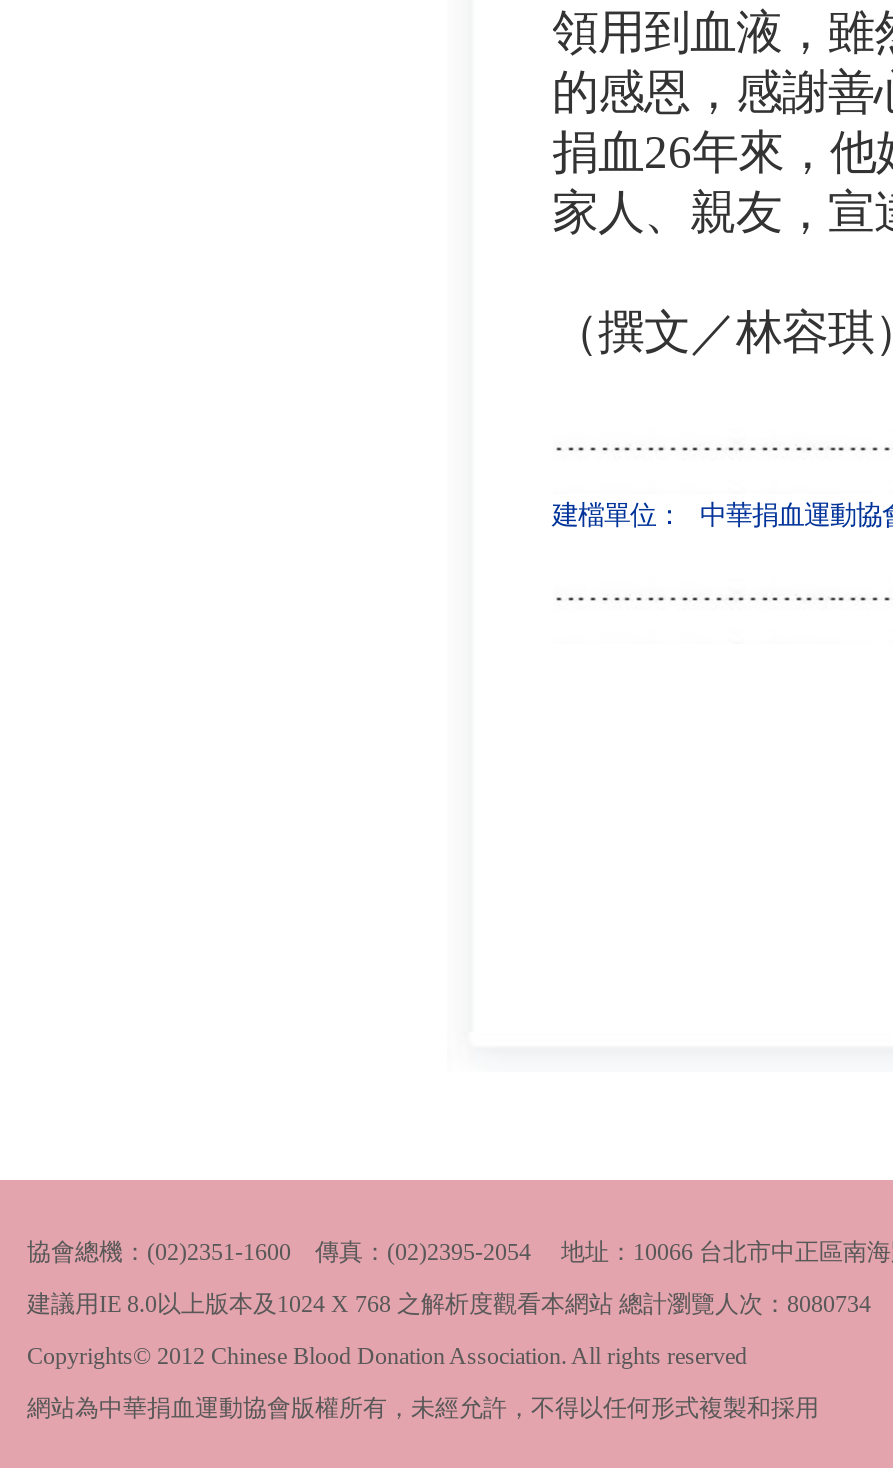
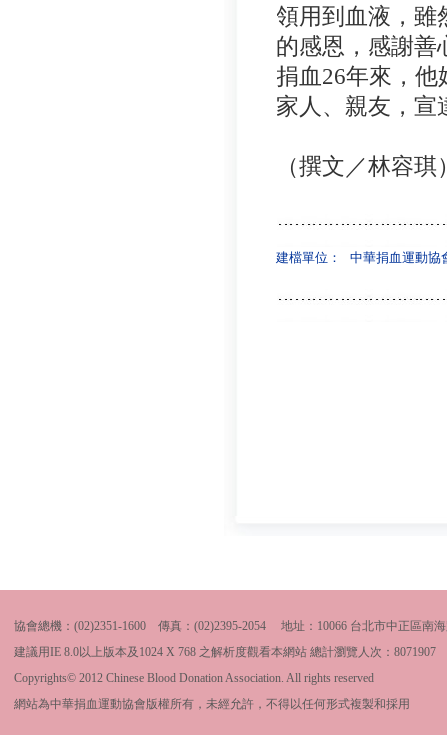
- 建議用IE 8.0以上版本及1024 X 768 之解析度觀看本網站 總計瀏覽人次：8080734
+ 建議用IE 8.0以上版本及1024 X 768 之解析度觀看本網站 總計瀏覽人次：8071907
